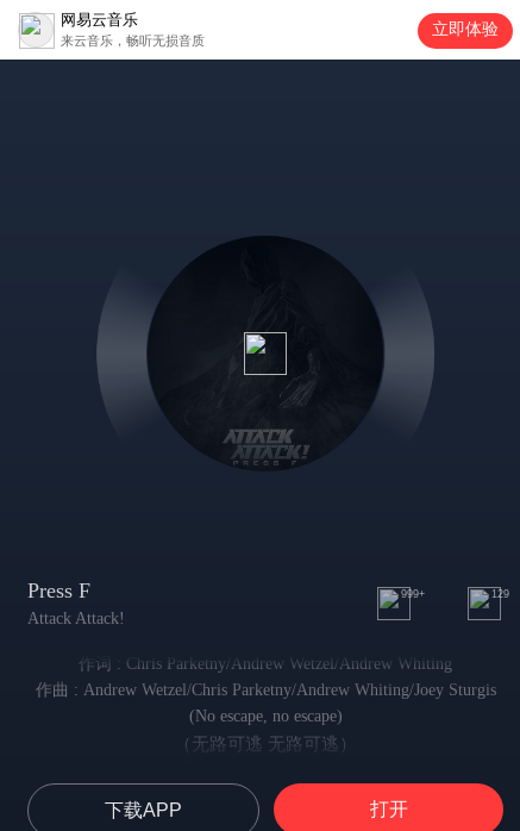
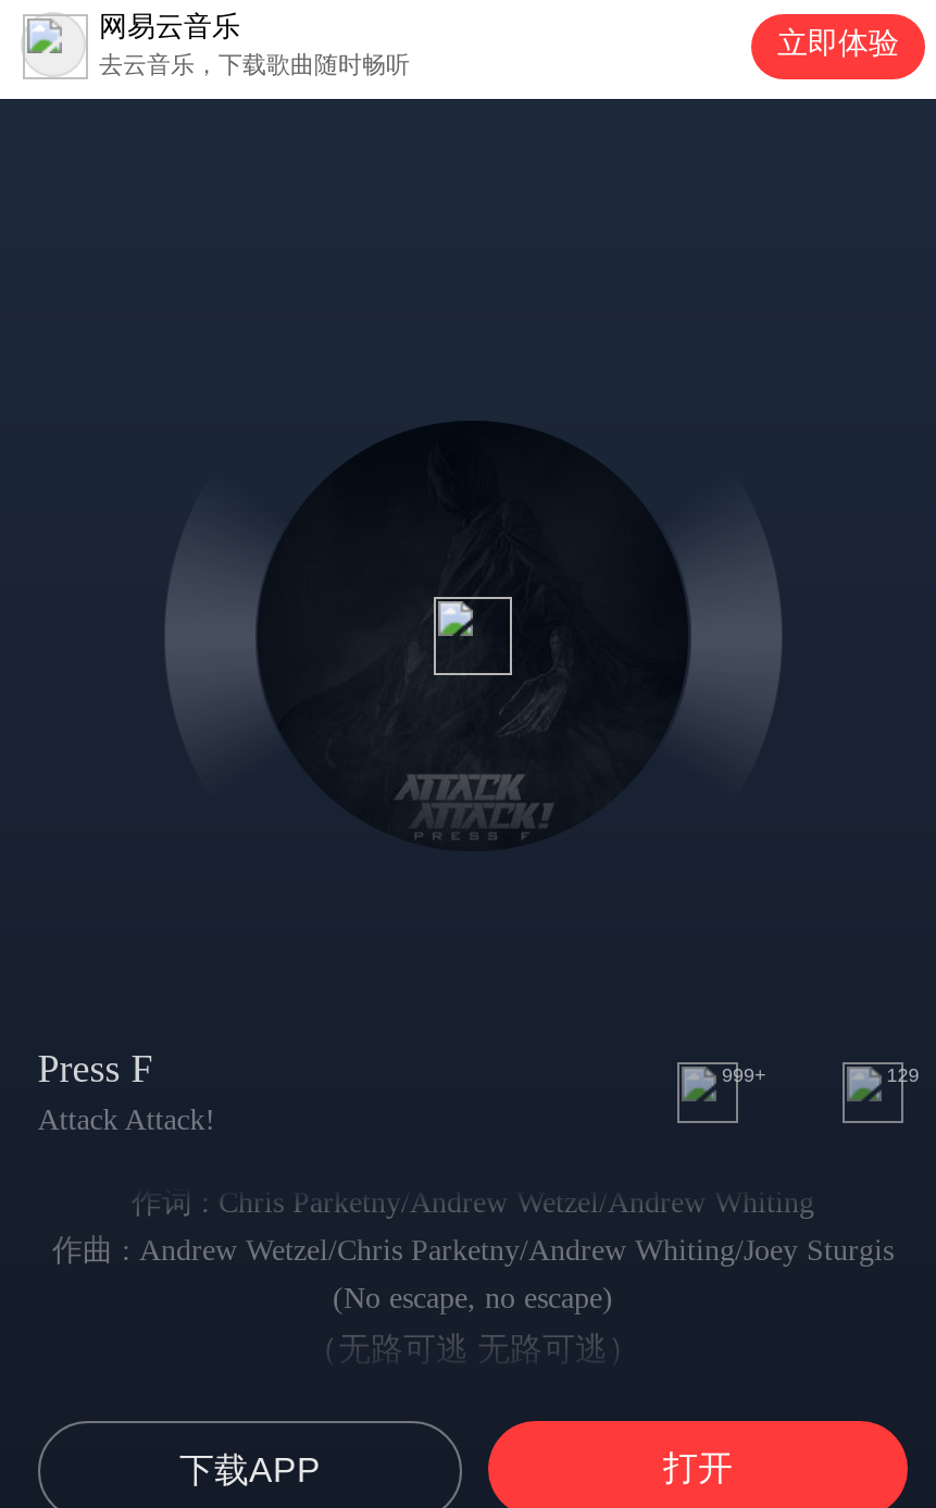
- 来云音乐，畅听无损音质
+ 去云音乐，下载歌曲随时畅听
